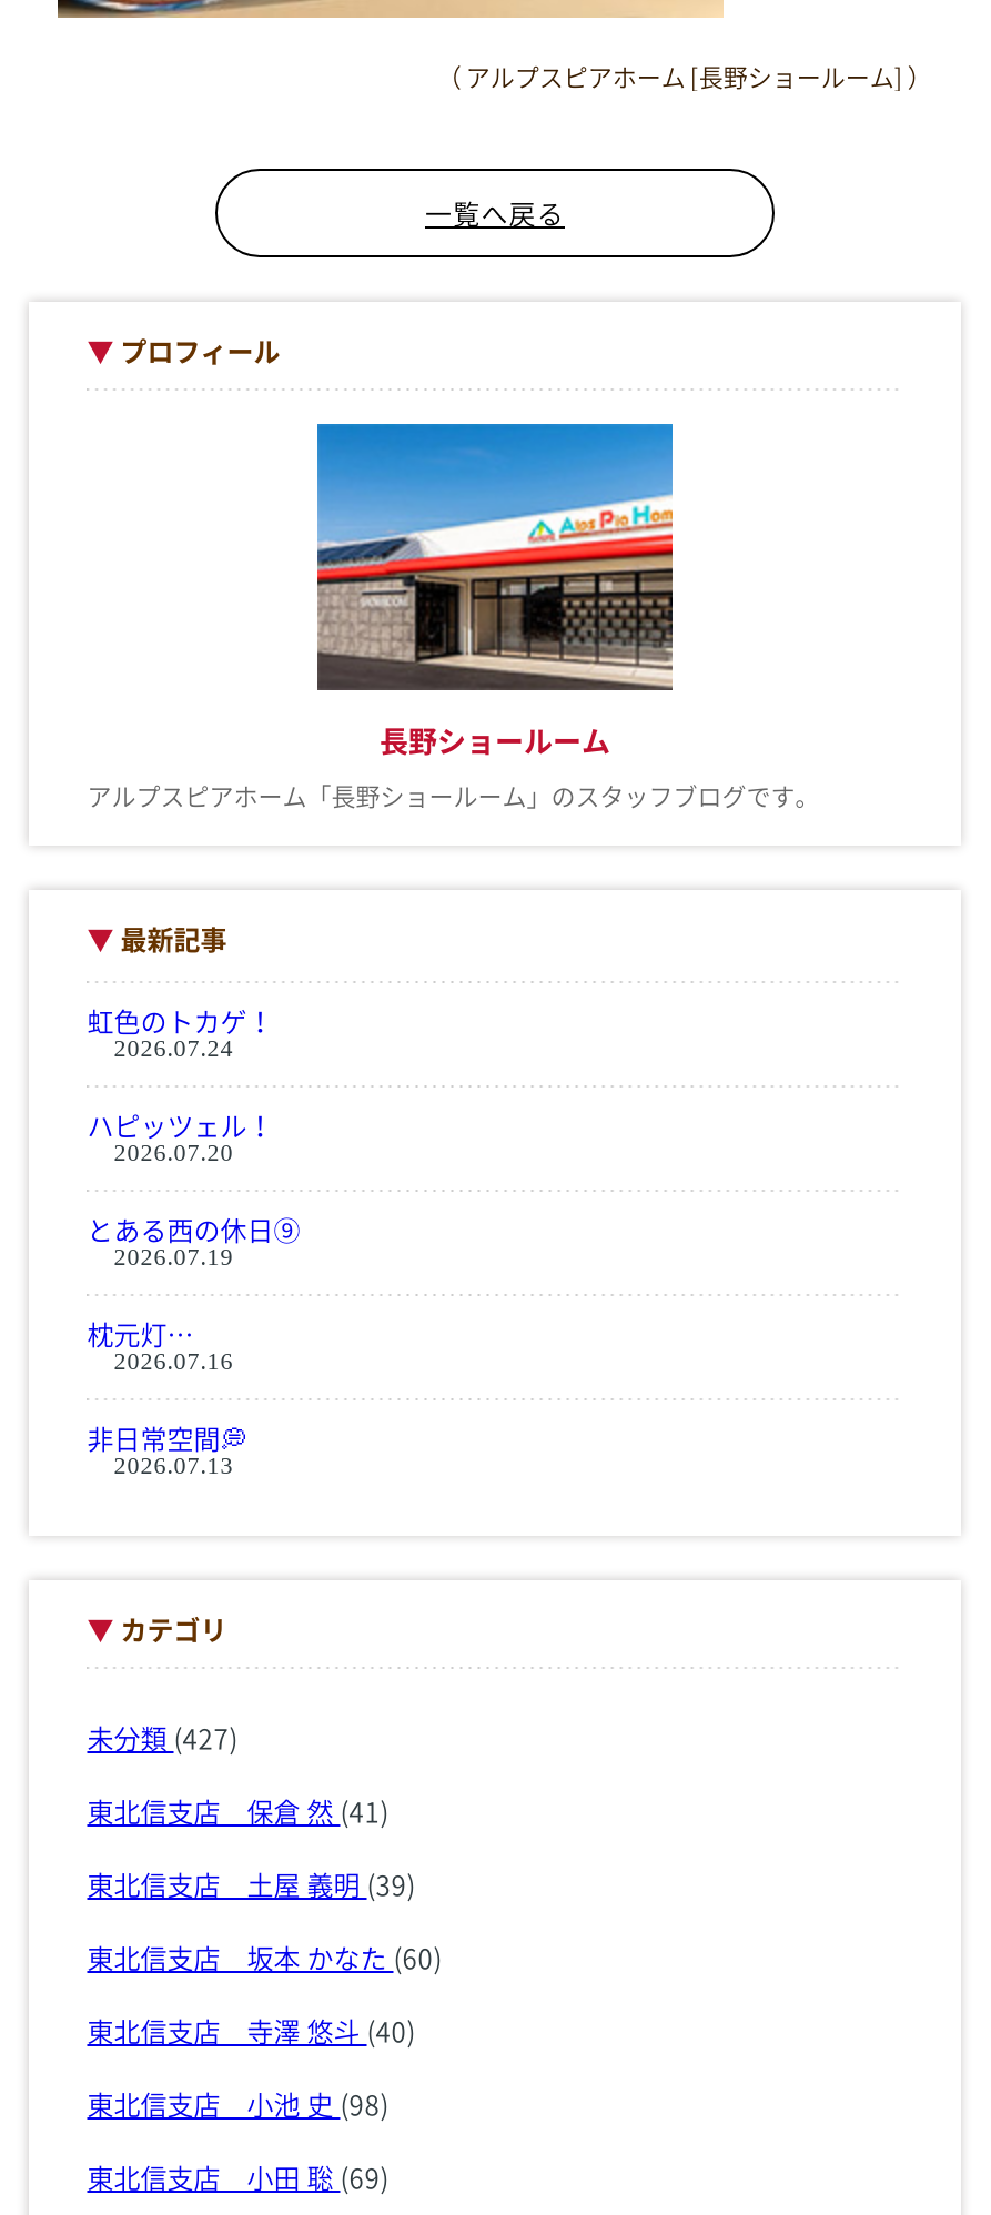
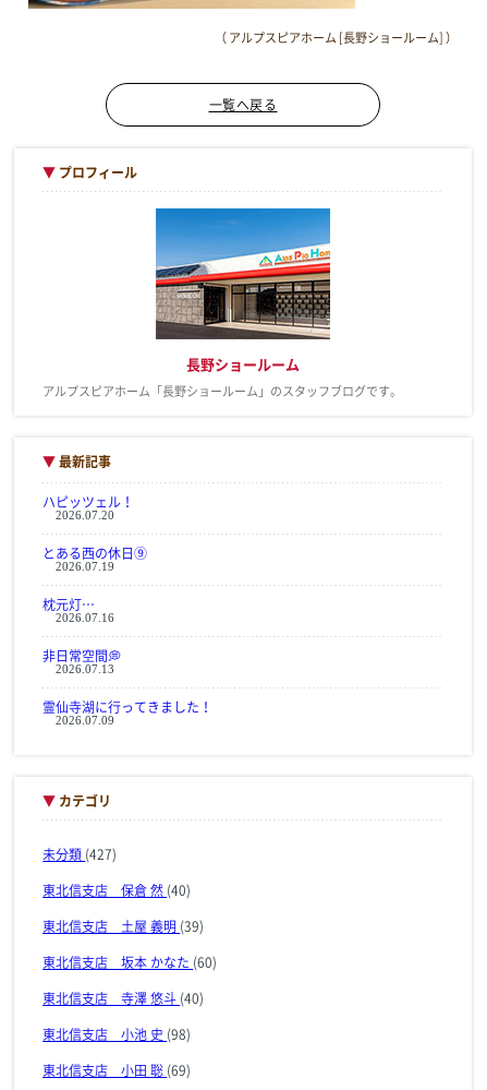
- 虹色のトカゲ！
- 2026.07.24

moved up: ハピッツェル！ | 2026.07.20 | 2026.07.19 | 枕元灯… | 2026.07.16 | 2026.07.13

+ 霊仙寺湖に行ってきました！
+ 2026.07.09

- 東北信支店 保倉 然(41)
+ 東北信支店 保倉 然(40)
